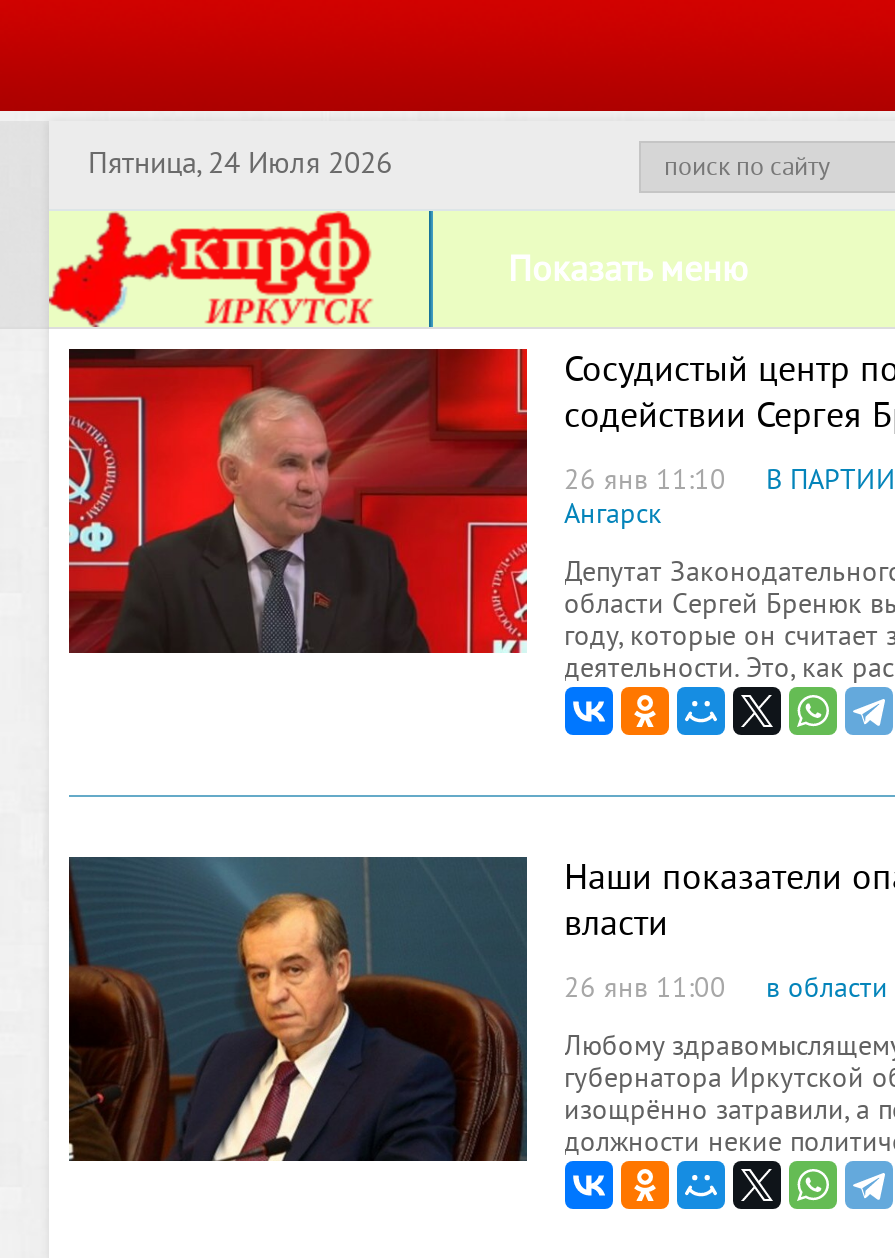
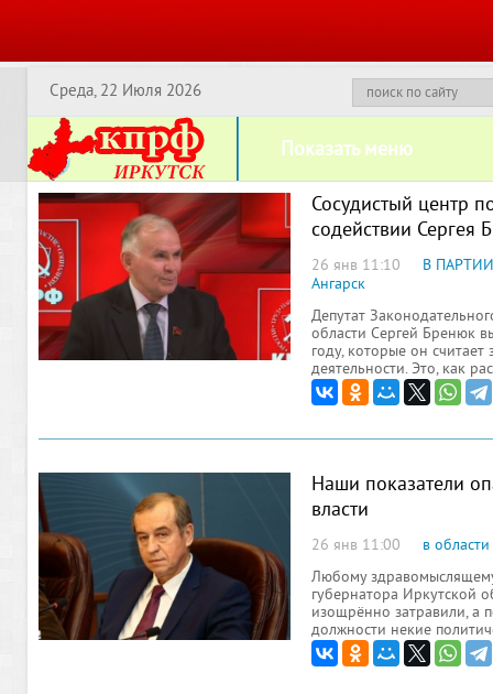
- Пятница, 24 Июля 2026
+ Среда, 22 Июля 2026
